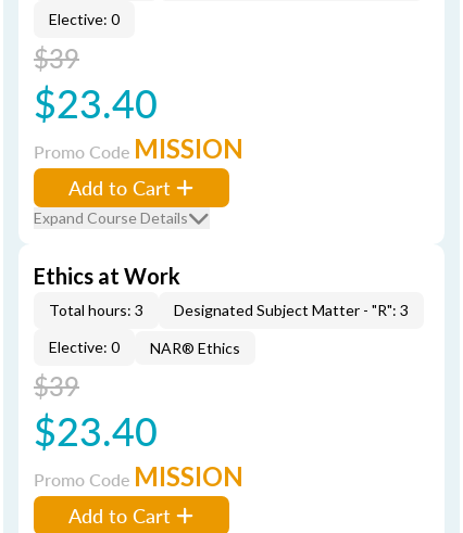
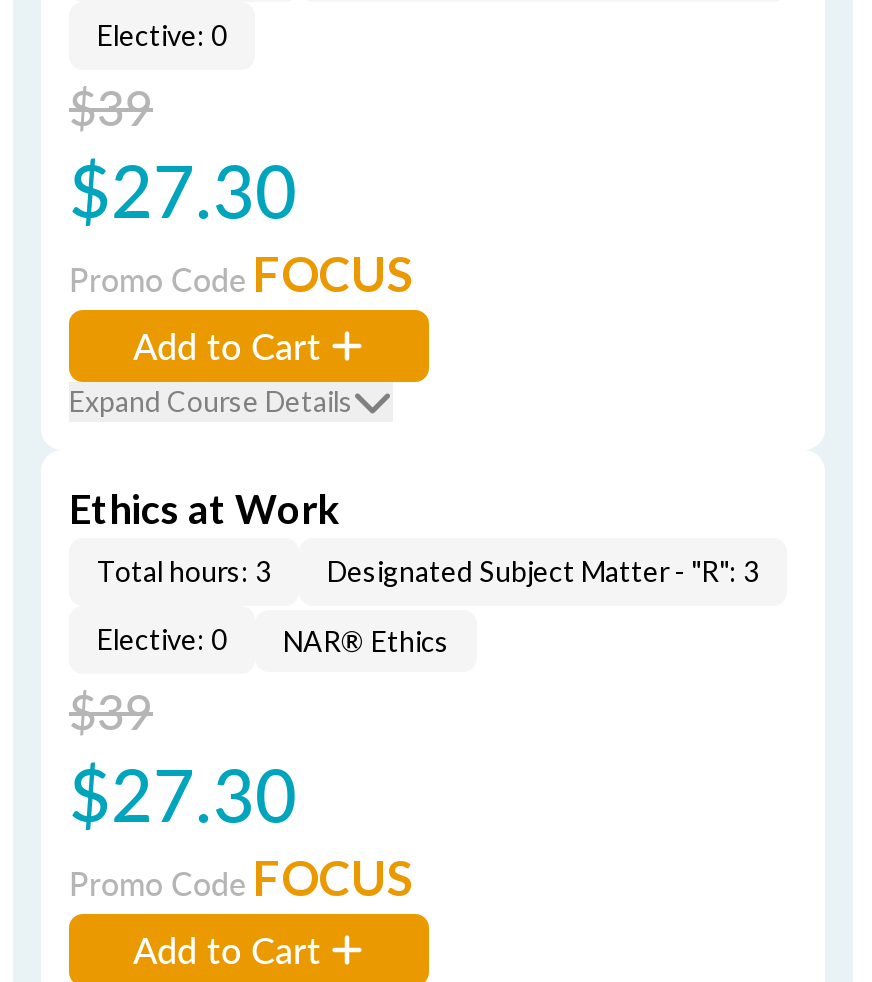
- $23.40
+ $27.30

- Promo Code MISSION
+ Promo Code FOCUS

- $23.40
+ $27.30

- Promo Code MISSION
+ Promo Code FOCUS
